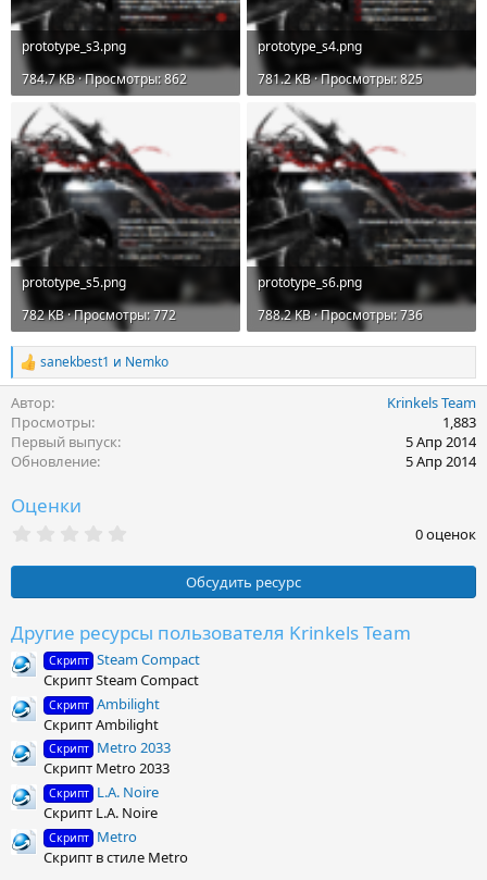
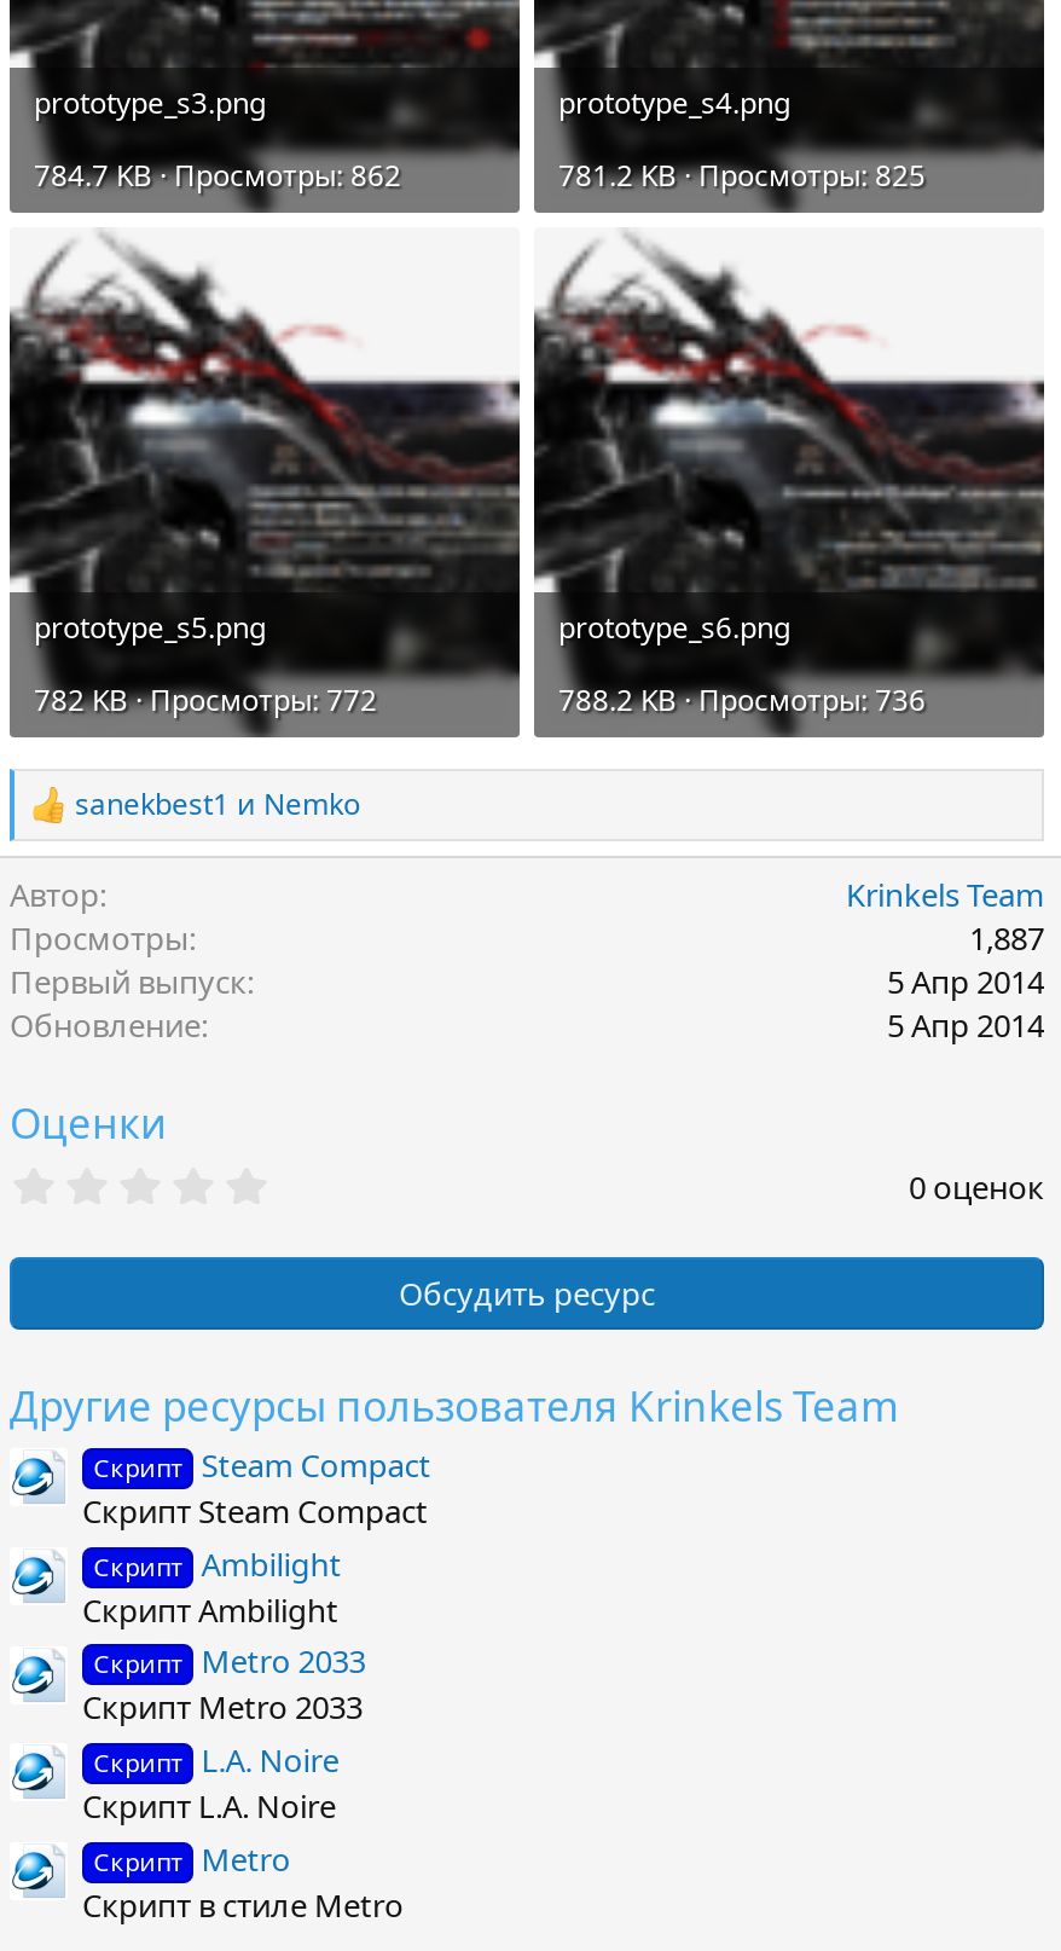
- 1,883
+ 1,887
